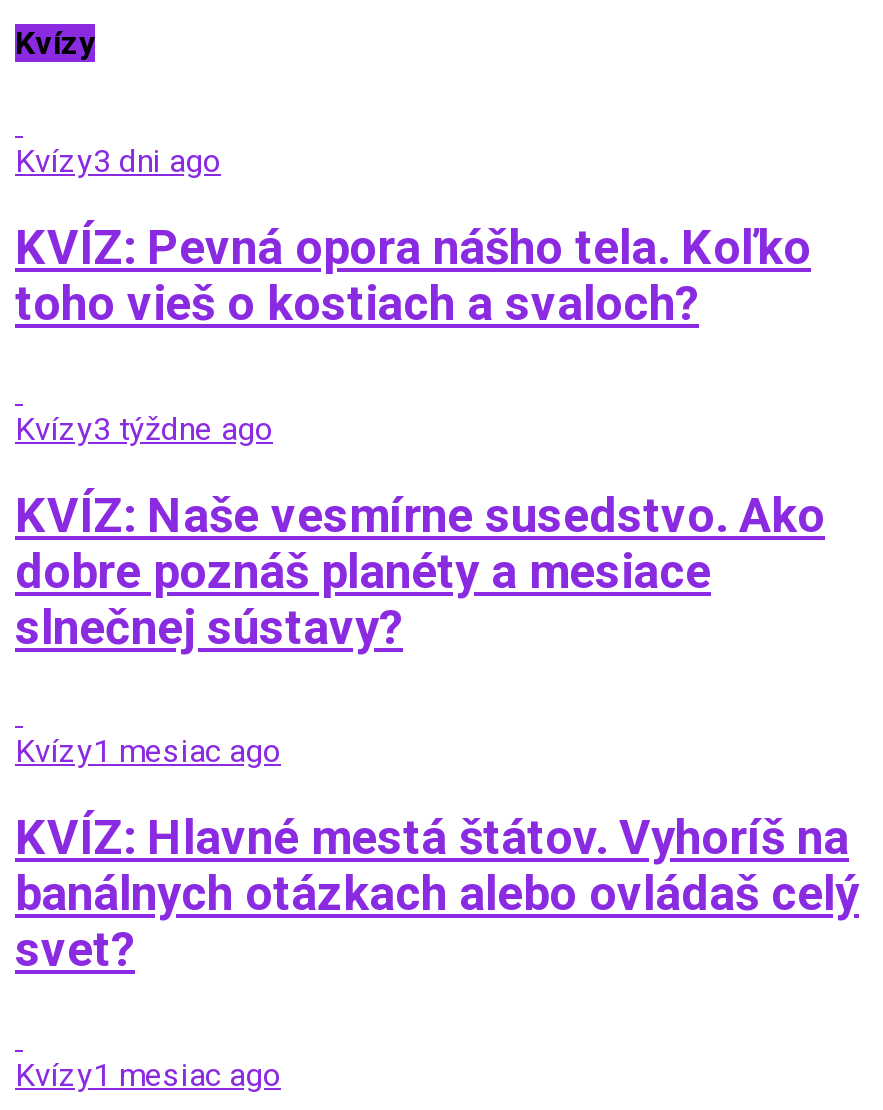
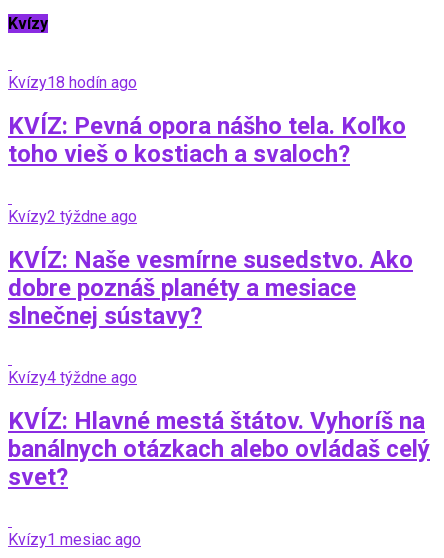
- Kvízy3 dni ago
+ Kvízy18 hodín ago

- Kvízy3 týždne ago
+ Kvízy2 týždne ago

- Kvízy1 mesiac ago
+ Kvízy4 týždne ago
